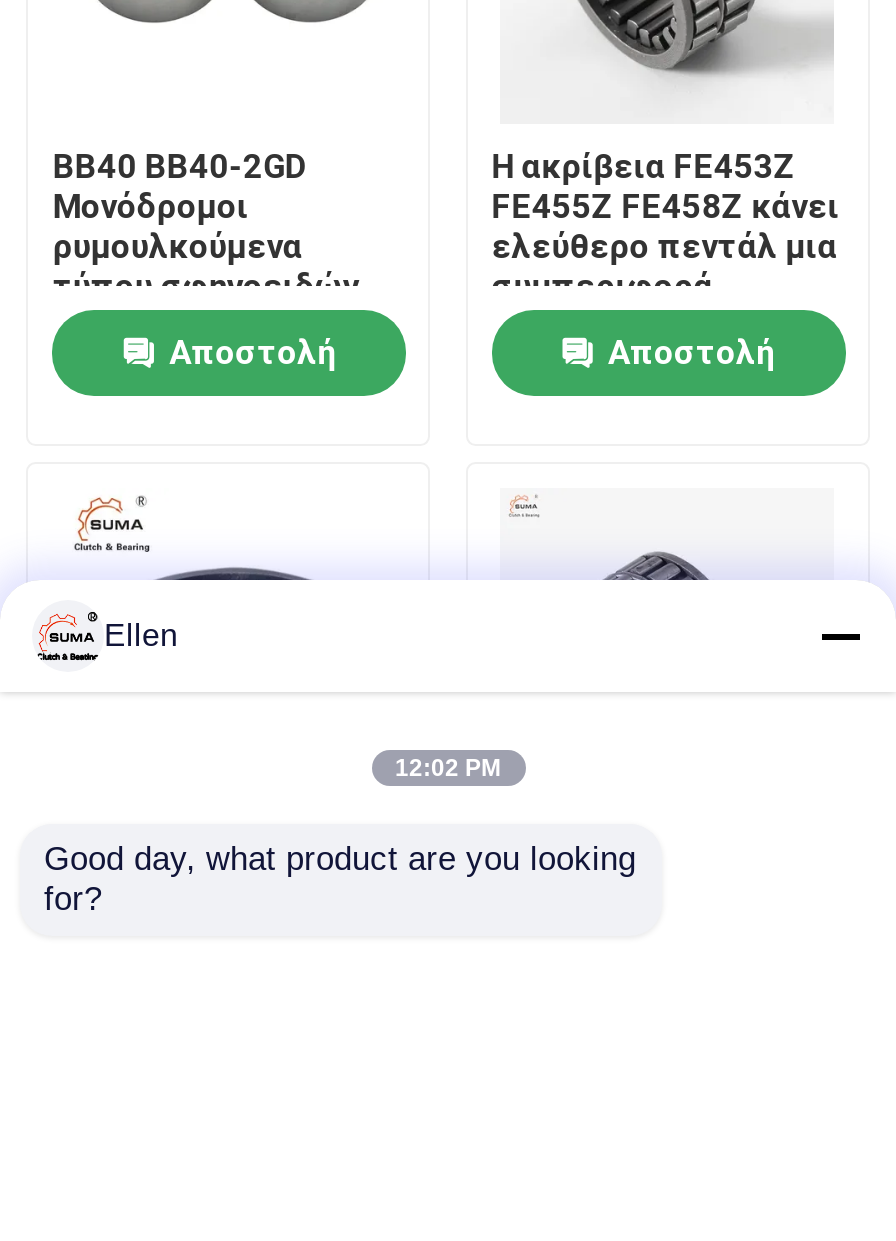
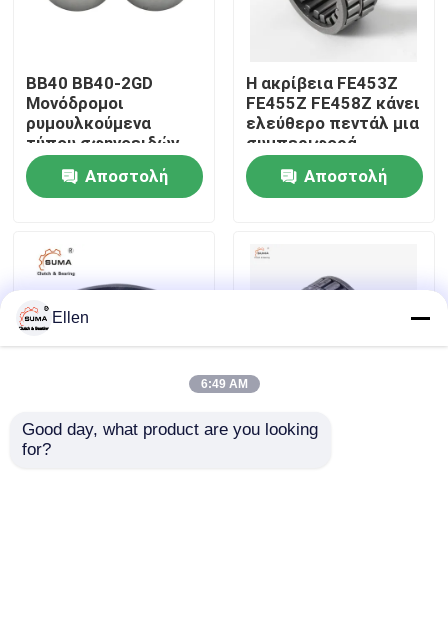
- 12:02 PM
+ 6:49 AM
